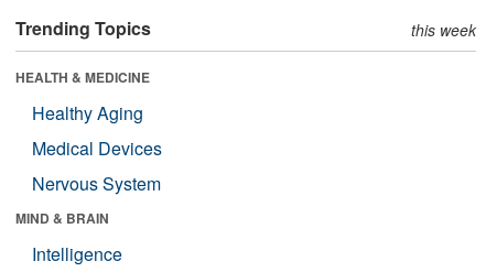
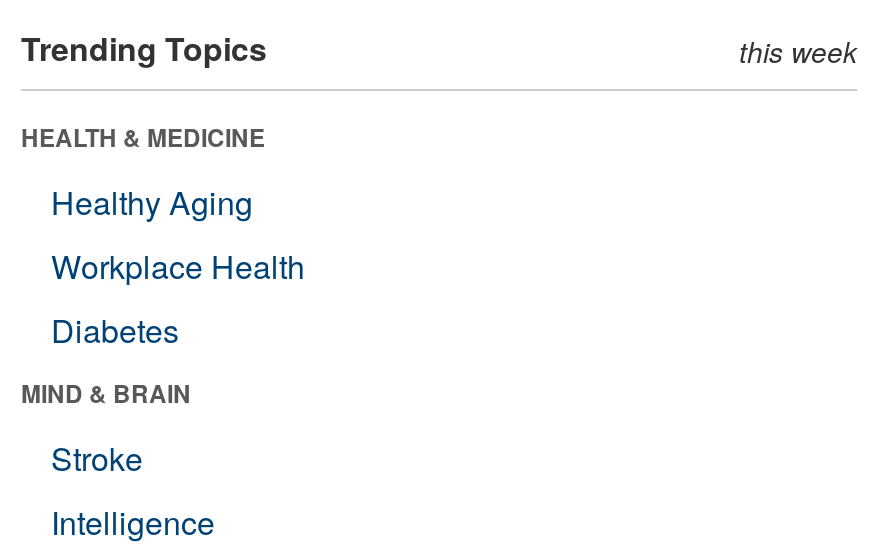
- Medical Devices
- Nervous System
+ Workplace Health
+ Diabetes

+ Stroke
